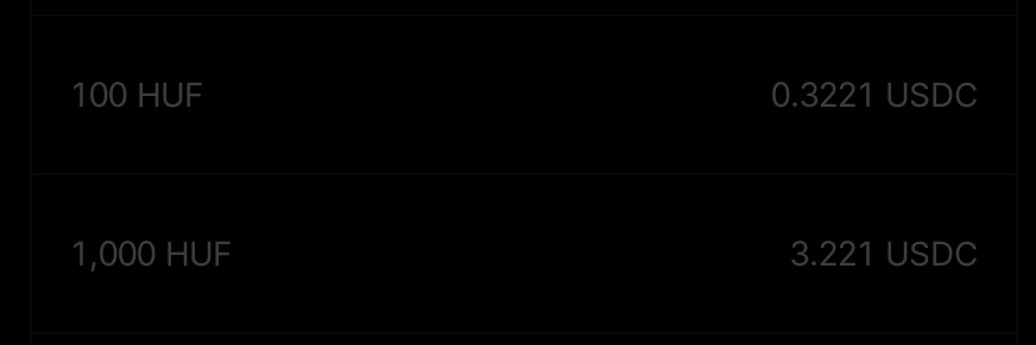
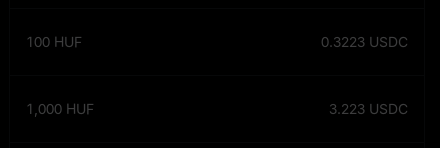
- 0.3221 USDC
+ 0.3223 USDC

- 3.221 USDC
+ 3.223 USDC
